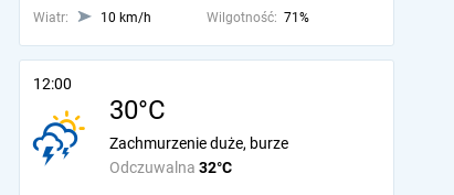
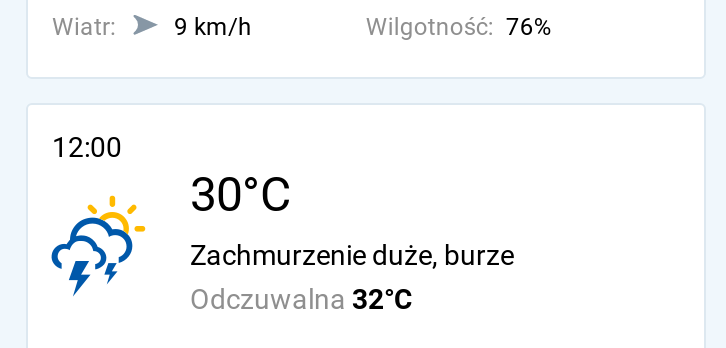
- 10 km/h
+ 9 km/h

- Wilgotność: 71%
+ Wilgotność: 76%
